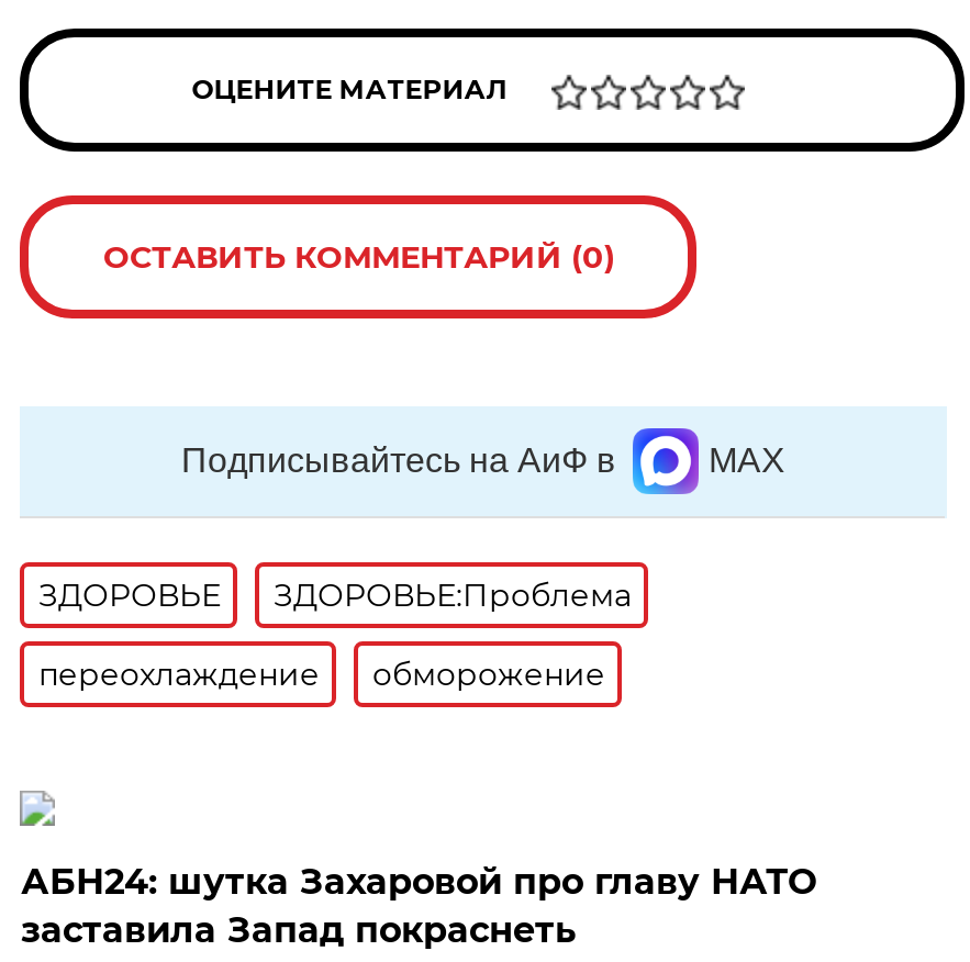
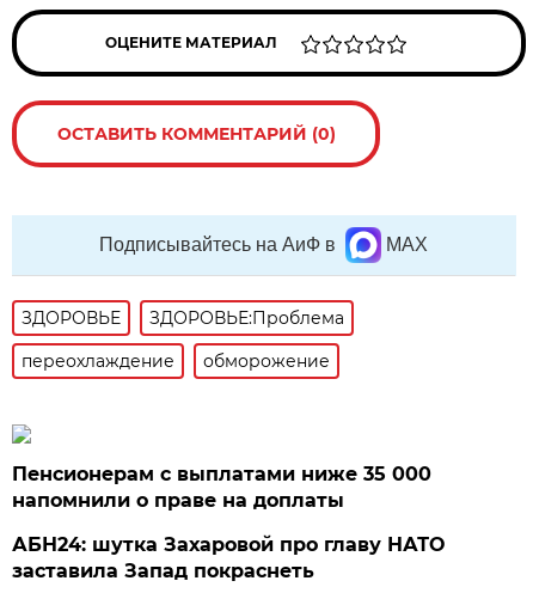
+ Пенсионерам с выплатами ниже 35 000
+ напомнили о праве на доплаты
